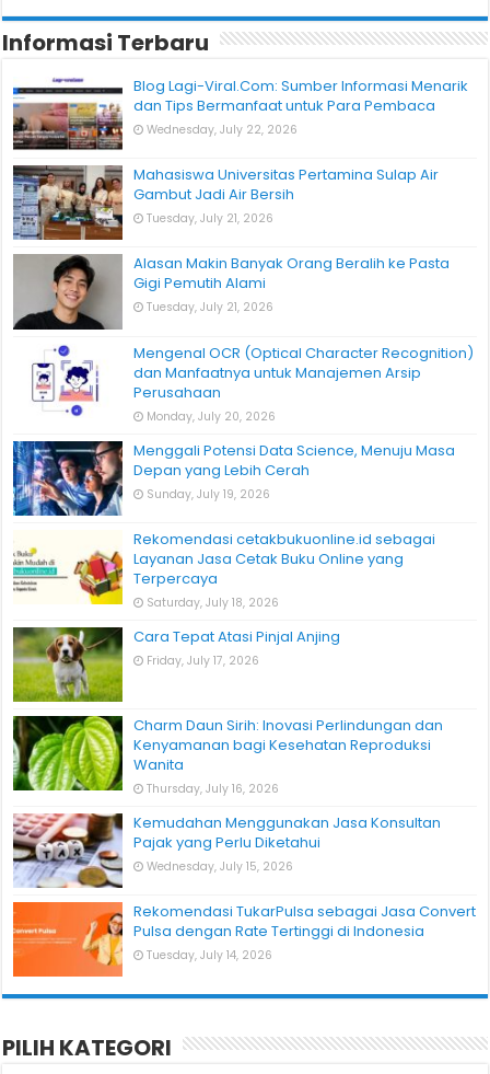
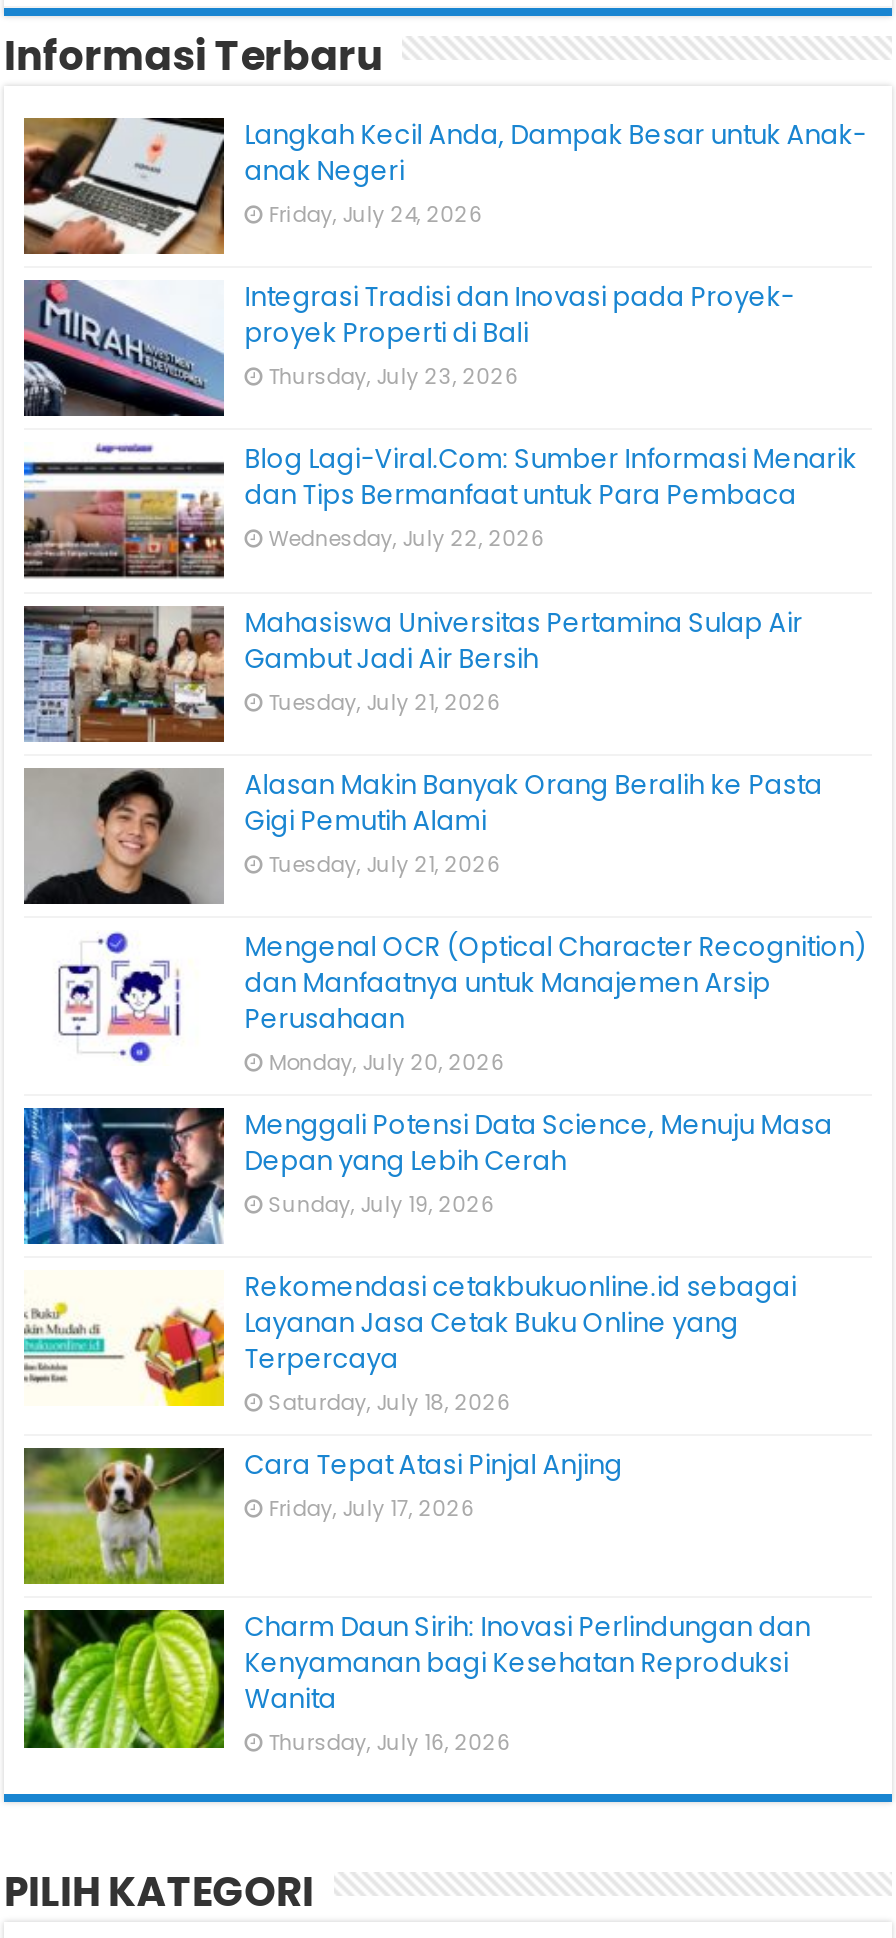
+ [image]
+ Langkah Kecil Anda, Dampak Besar untuk Anak-
+ anak Negeri
+ Friday, July 24, 2026
+ Integrasi Tradisi dan Inovasi pada Proyek-
+ proyek Properti di Bali
+ Thursday, July 23, 2026

+ [image]

moved down: [image] | Blog Lagi-Viral.Com: Sumber Informasi Menarik | dan Tips Bermanfaat untuk Para Pembaca | ... | Wanita | Thursday, July 16, 2026

- [image]
- Kemudahan Menggunakan Jasa Konsultan
- Pajak yang Perlu Diketahui
- Wednesday, July 15, 2026
- Rekomendasi TukarPulsa sebagai Jasa Convert
- Pulsa dengan Rate Tertinggi di Indonesia
- Tuesday, July 14, 2026

- [image]
